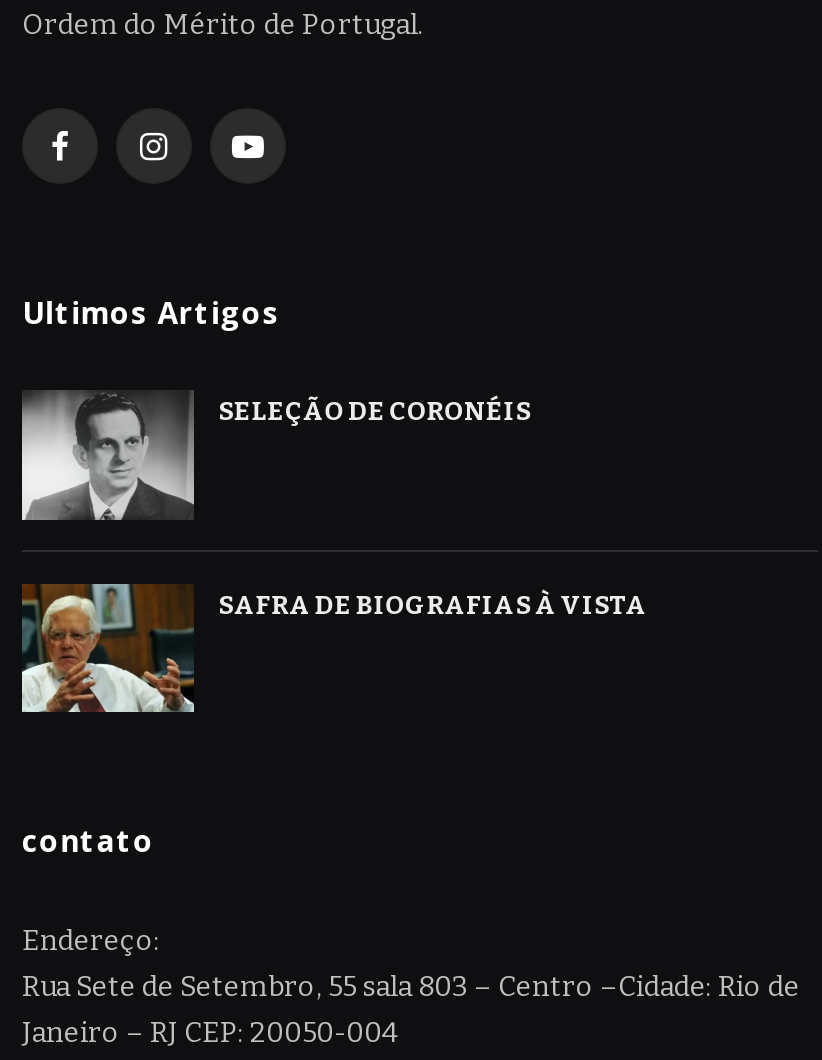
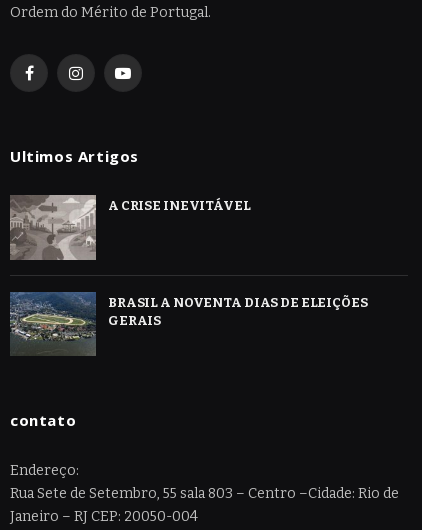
- [image]
- SELEÇÃO DE CORONÉIS
+ [image]
+ A CRISE INEVITÁVEL

- [image]
- SAFRA DE BIOGRAFIAS À VISTA
+ [image]
+ BRASIL A NOVENTA DIAS DE ELEIÇÕES
+ GERAIS
